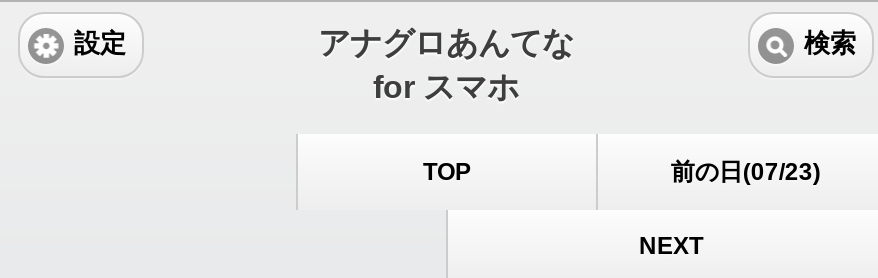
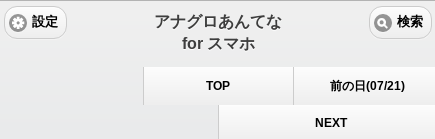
- 前の日(07/23)
+ 前の日(07/21)
